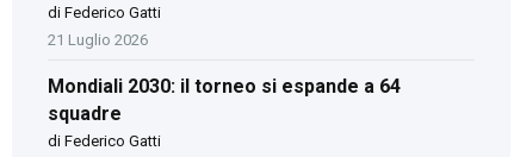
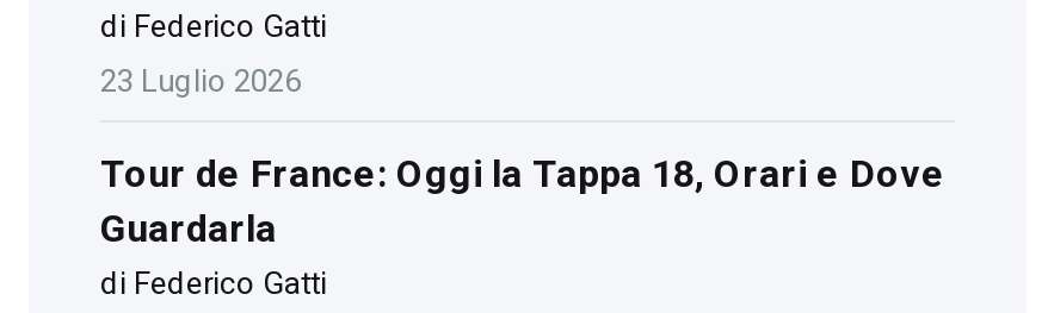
- 21 Luglio 2026
+ 23 Luglio 2026

- Mondiali 2030: il torneo si espande a 64
- squadre
+ Tour de France: Oggi la Tappa 18, Orari e Dove
+ Guardarla
